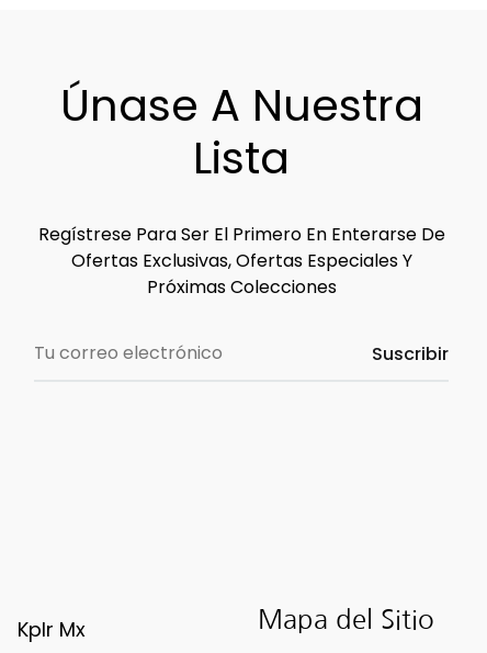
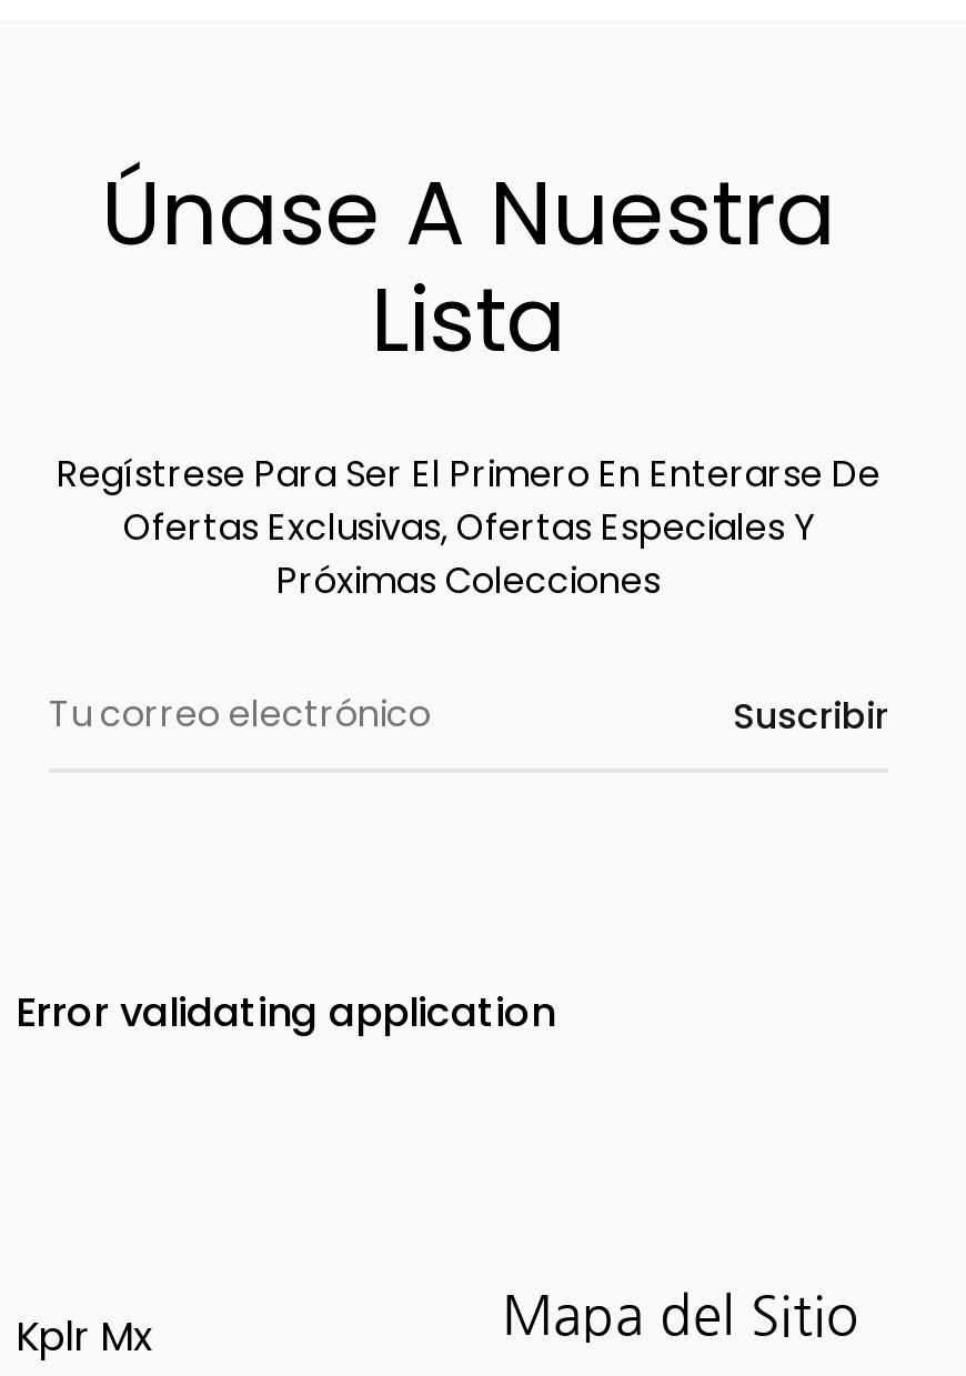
+ Error validating application
